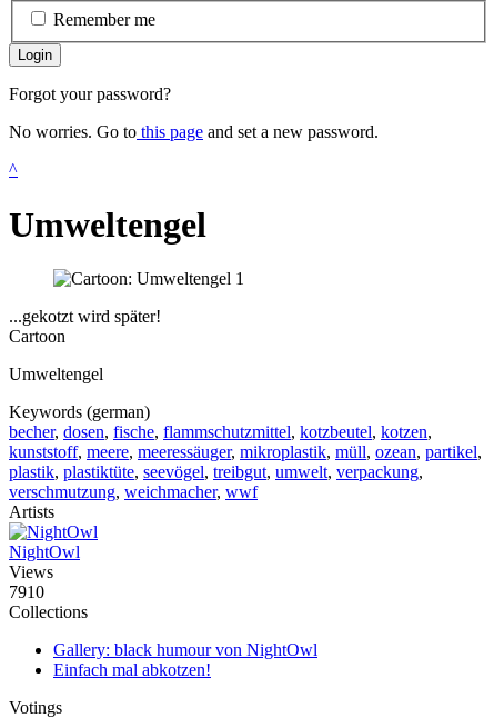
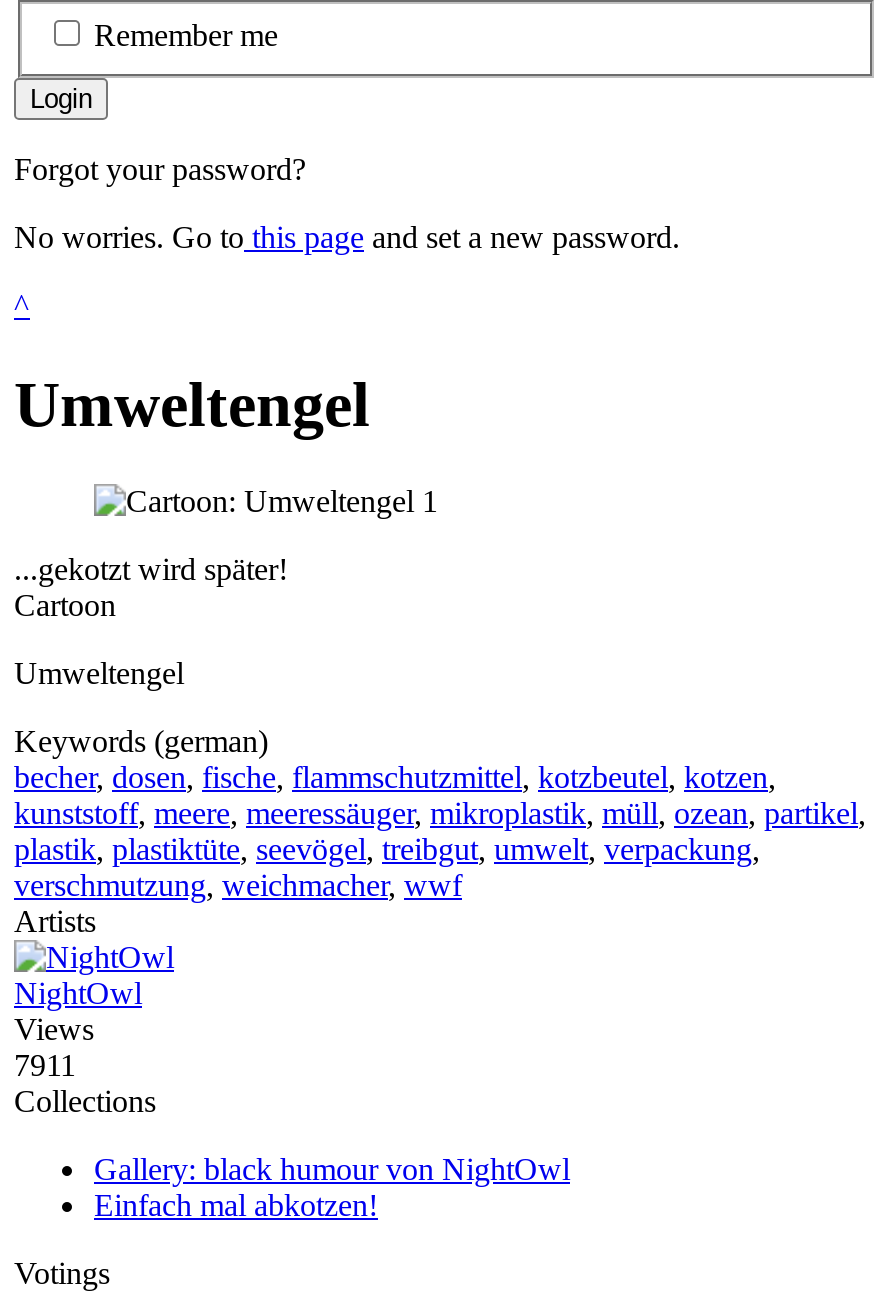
- 7910
+ 7911
